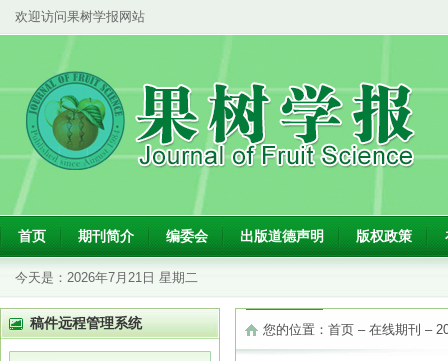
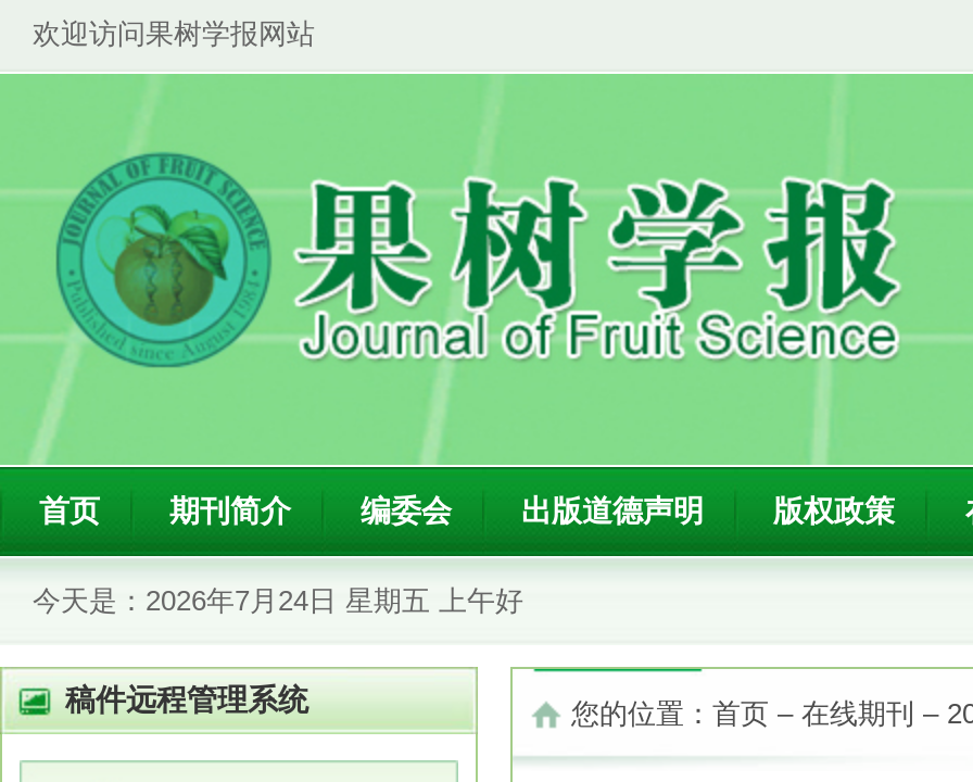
- 今天是：2026年7月21日 星期二
+ 今天是：2026年7月24日 星期五 上午好
